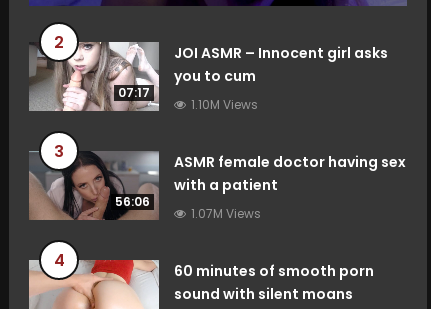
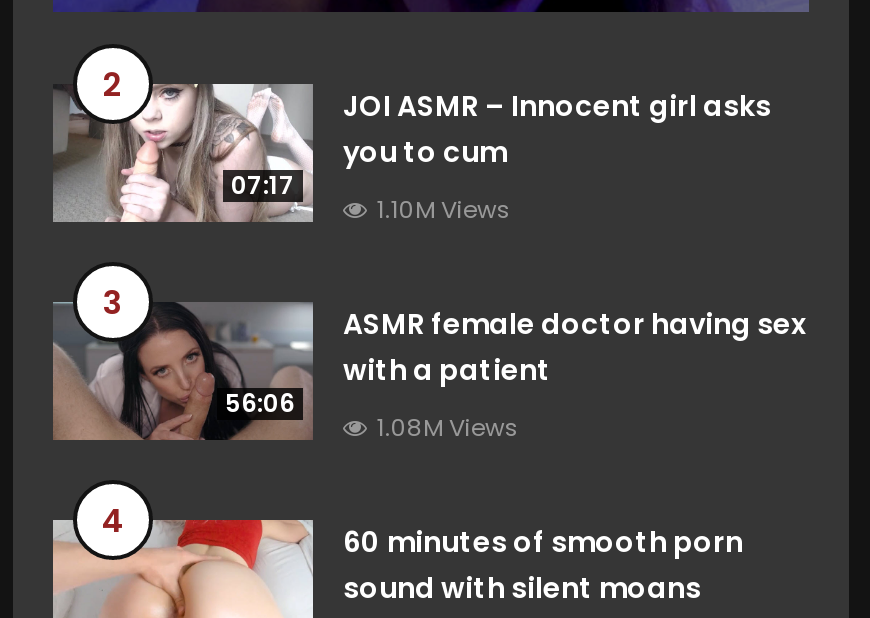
- 1.07M Views
+ 1.08M Views
